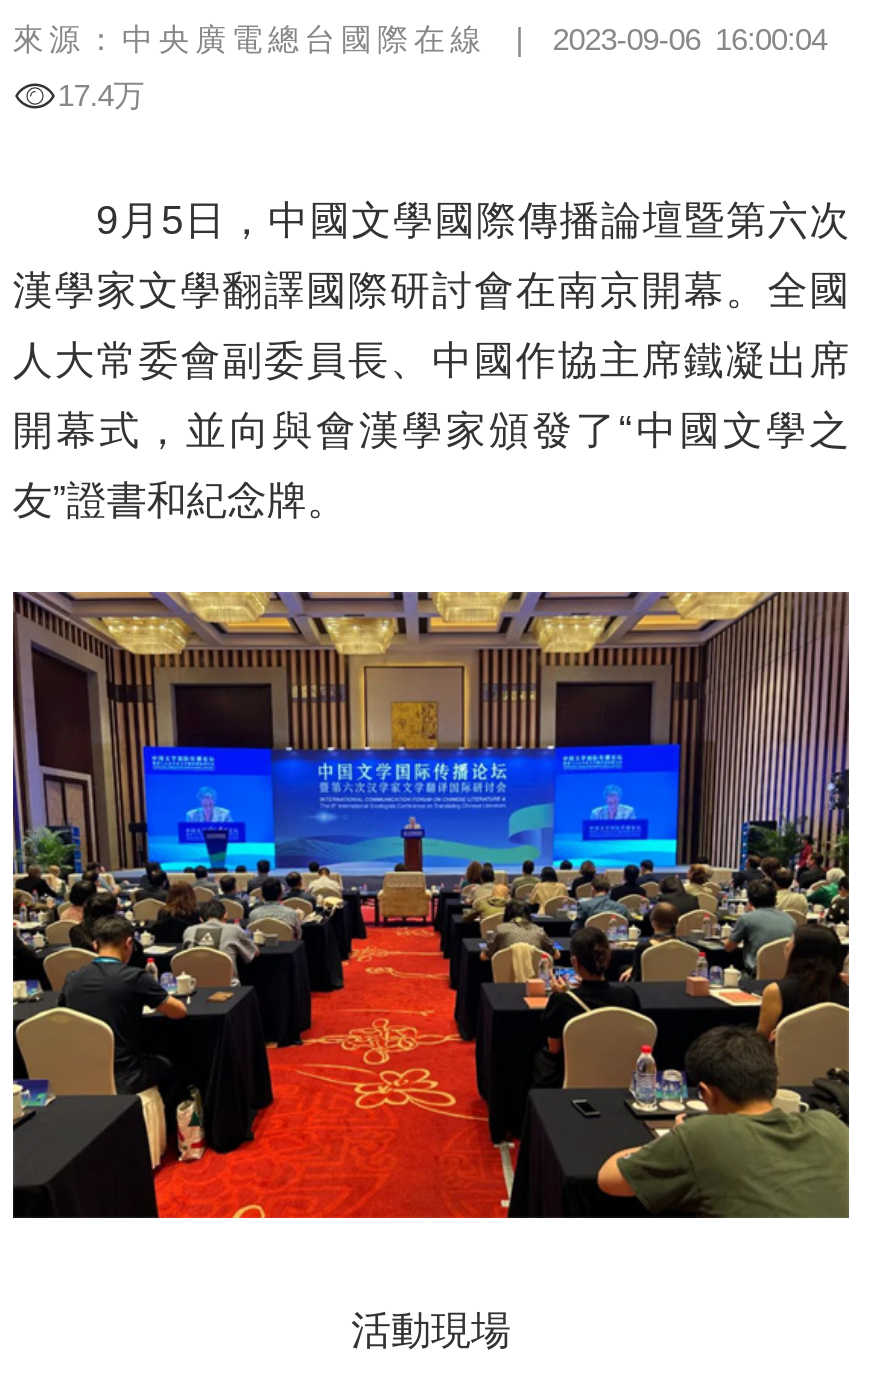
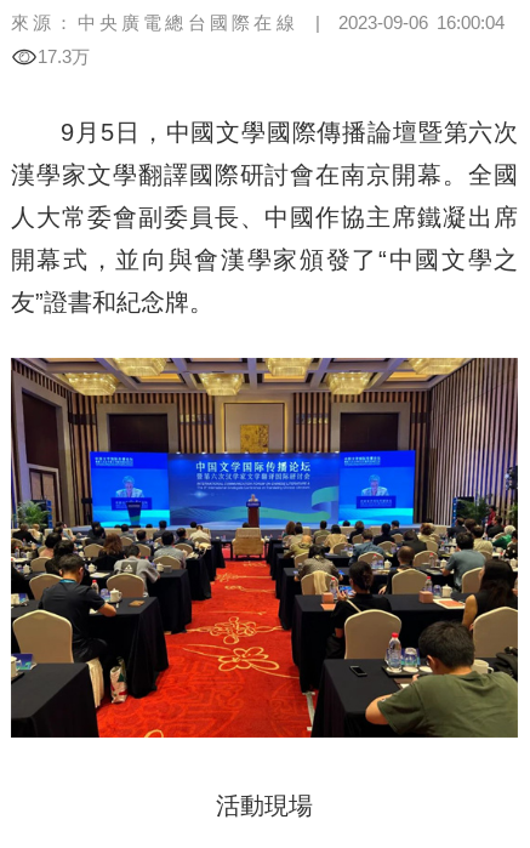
- 17.4万
+ 17.3万
